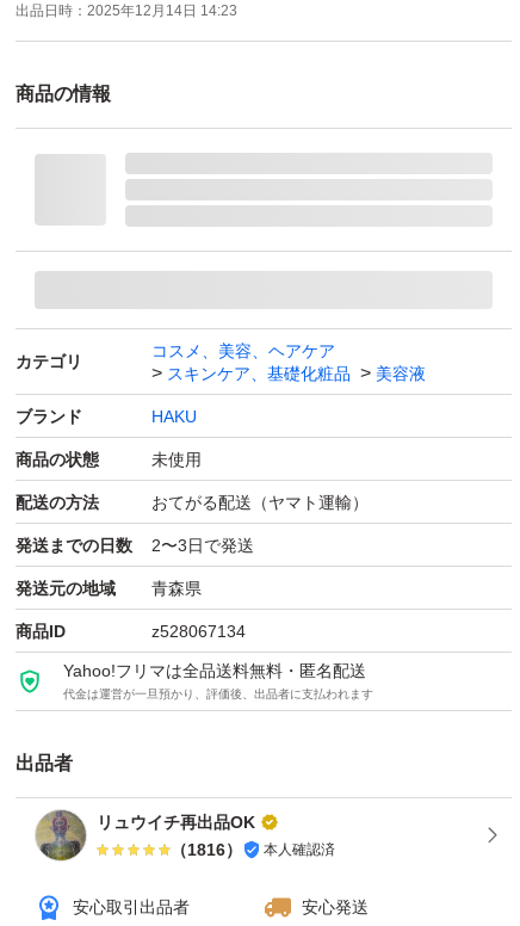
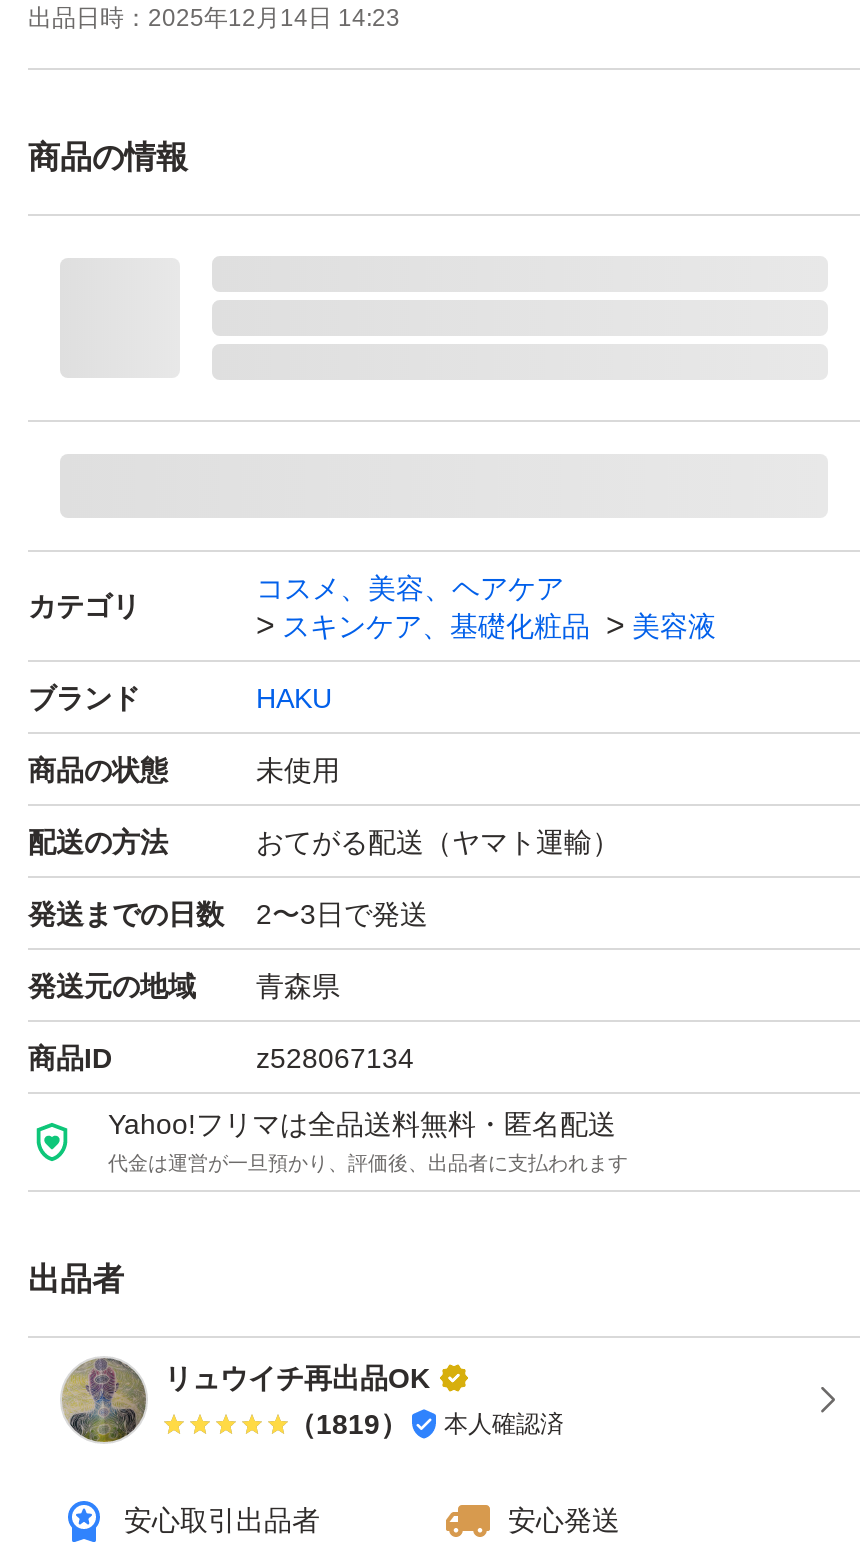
- （1816） 本人確認済
+ （1819） 本人確認済
